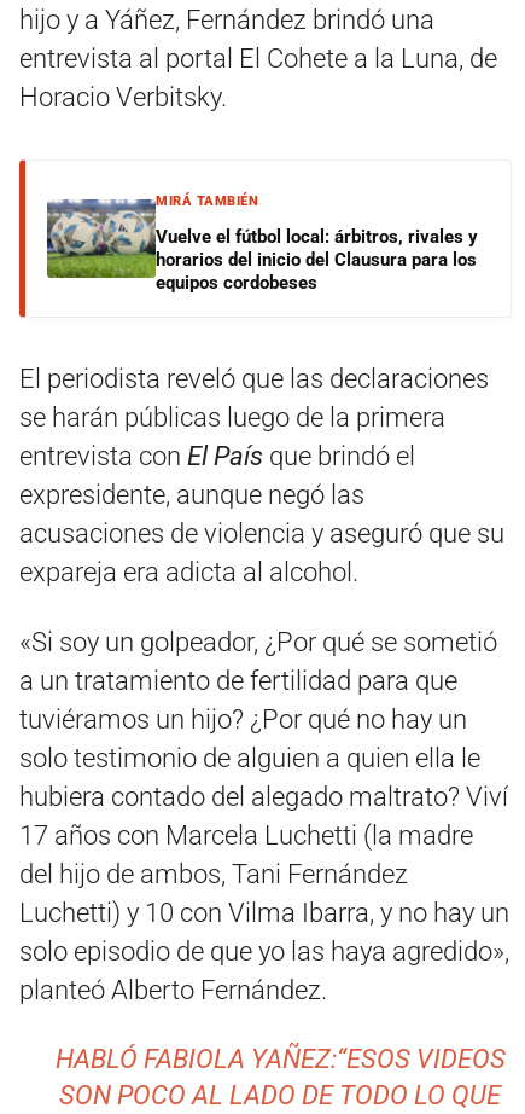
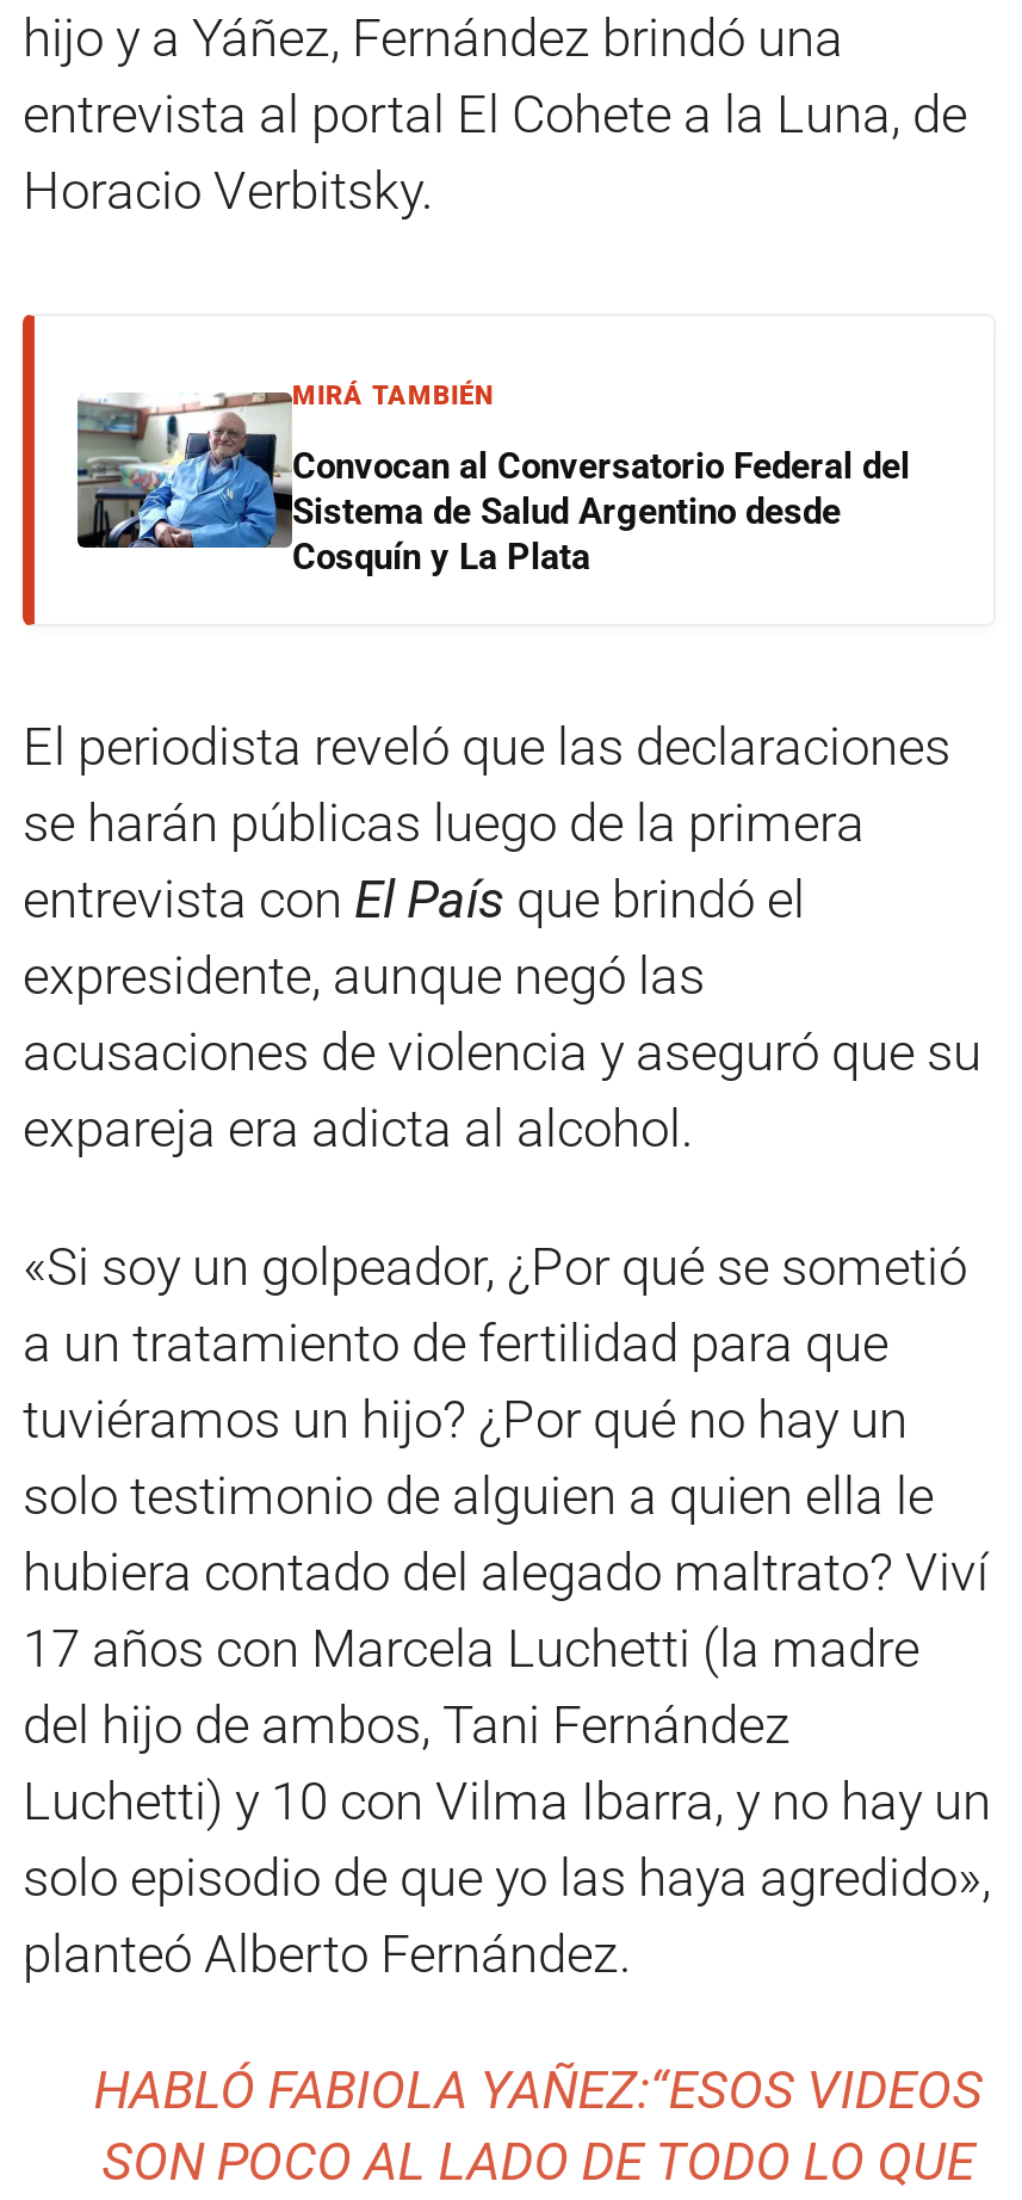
- [image]
- Vuelve el fútbol local: árbitros, rivales y
- horarios del inicio del Clausura para los
- equipos cordobeses
+ [image]
+ Convocan al Conversatorio Federal del
+ Sistema de Salud Argentino desde
+ Cosquín y La Plata
